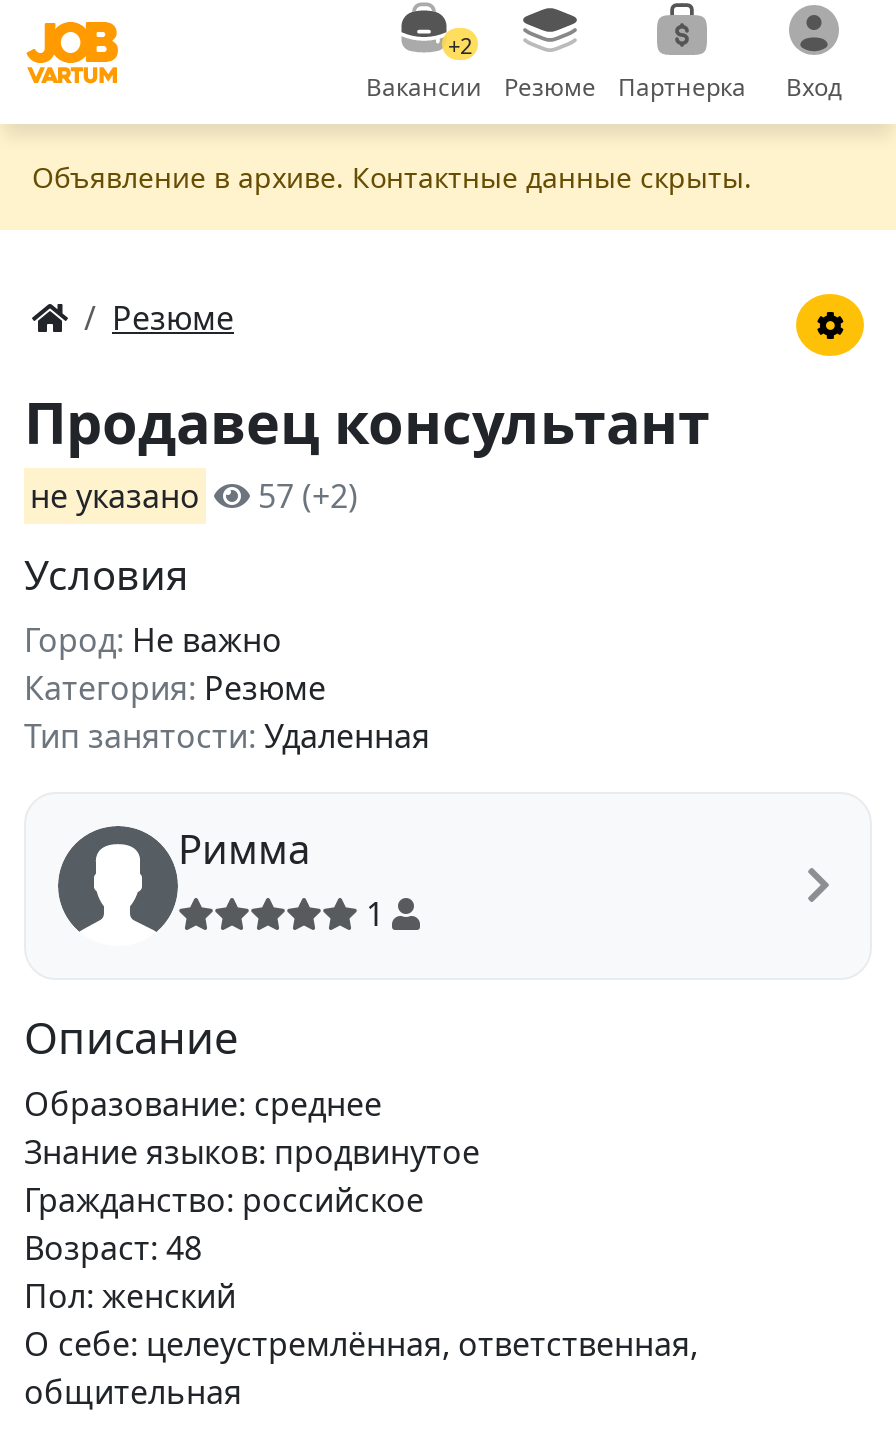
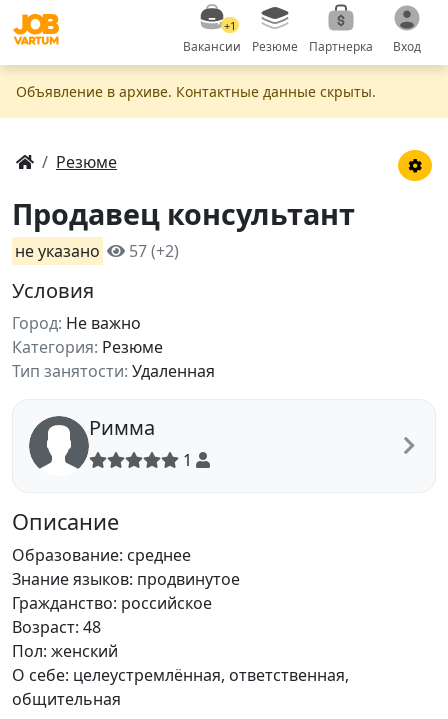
- +2
+ +1
